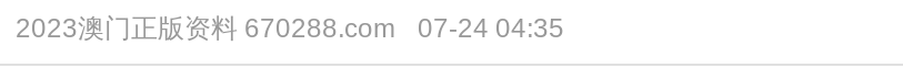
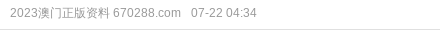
- 2023澳门正版资料 670288.com 07-24 04:35
+ 2023澳门正版资料 670288.com 07-22 04:34
